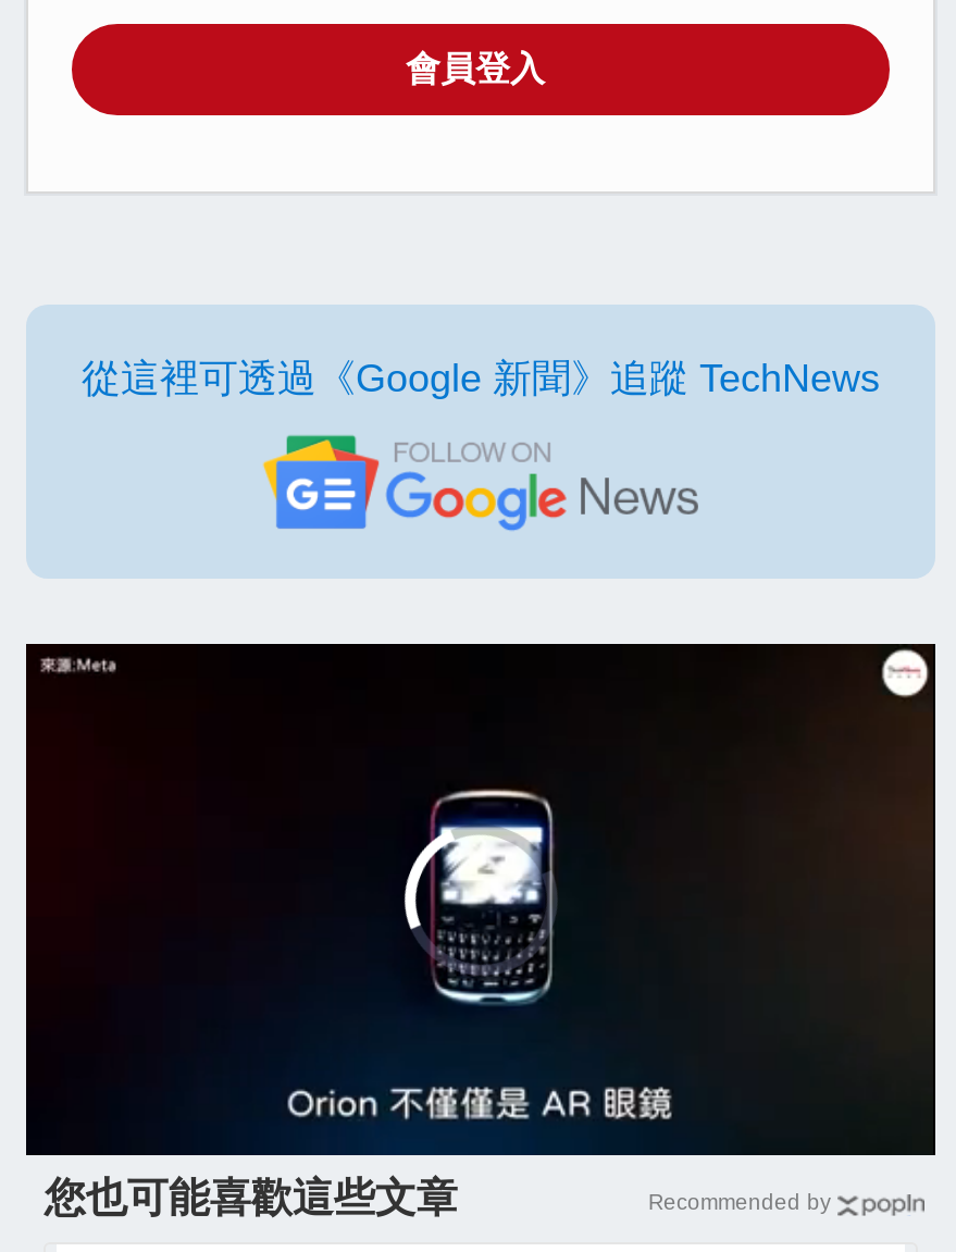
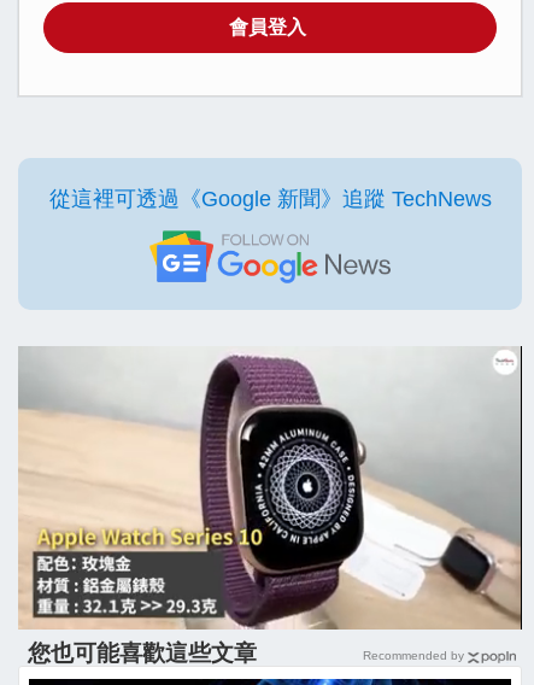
- [image]
+ [image]
